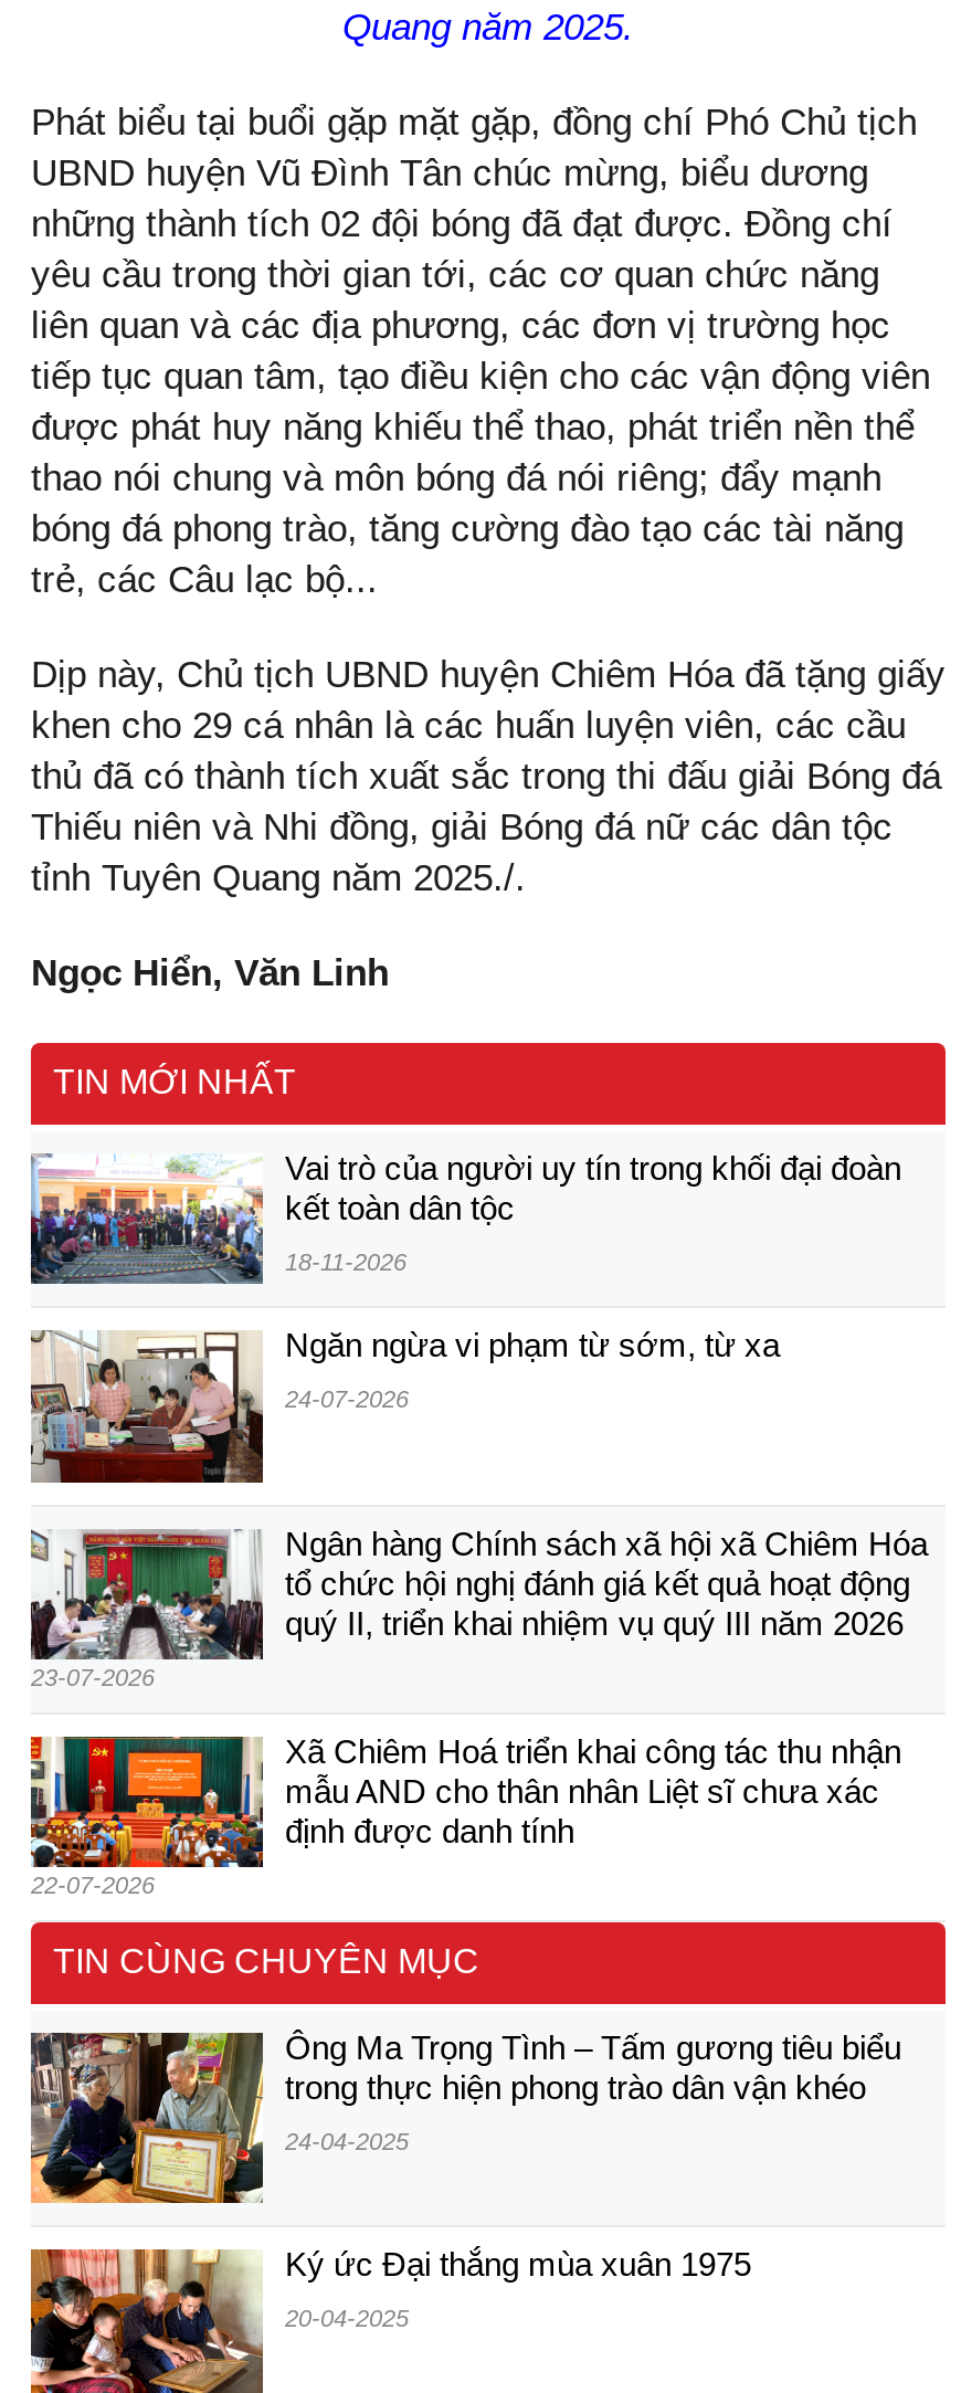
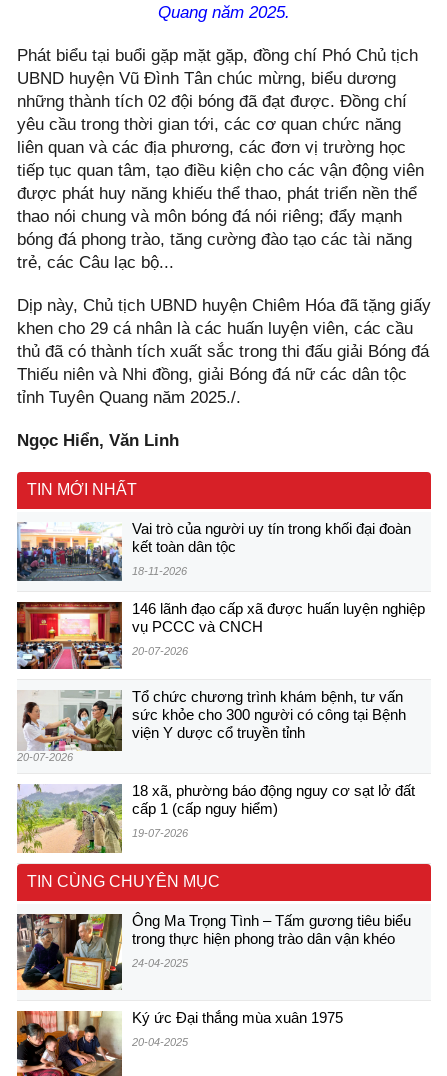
- [image]
- Ngăn ngừa vi phạm từ sớm, từ xa
+ [image]
+ 146 lãnh đạo cấp xã được huấn luyện nghiệp
+ vụ PCCC và CNCH

- 24-07-2026
+ 20-07-2026

- [image]
- 23-07-2026
+ [image]
+ 20-07-2026

- Ngân hàng Chính sách xã hội xã Chiêm Hóa
- tổ chức hội nghị đánh giá kết quả hoạt động
- quý II, triển khai nhiệm vụ quý III năm 2026
+ Tổ chức chương trình khám bệnh, tư vấn
+ sức khỏe cho 300 người có công tại Bệnh
+ viện Y dược cổ truyền tỉnh

- [image]
- 22-07-2026
+ [image]
+ 19-07-2026

- Xã Chiêm Hoá triển khai công tác thu nhận
- mẫu AND cho thân nhân Liệt sĩ chưa xác
- định được danh tính
+ 18 xã, phường báo động nguy cơ sạt lở đất
+ cấp 1 (cấp nguy hiểm)
